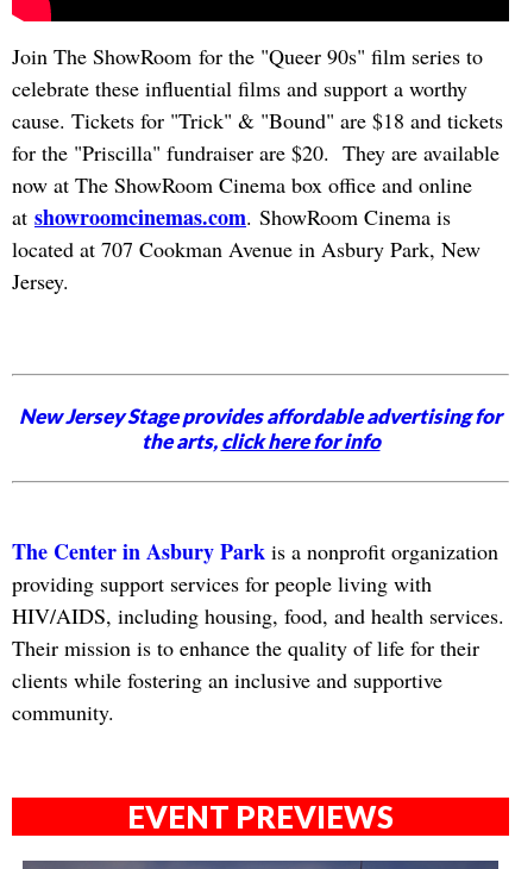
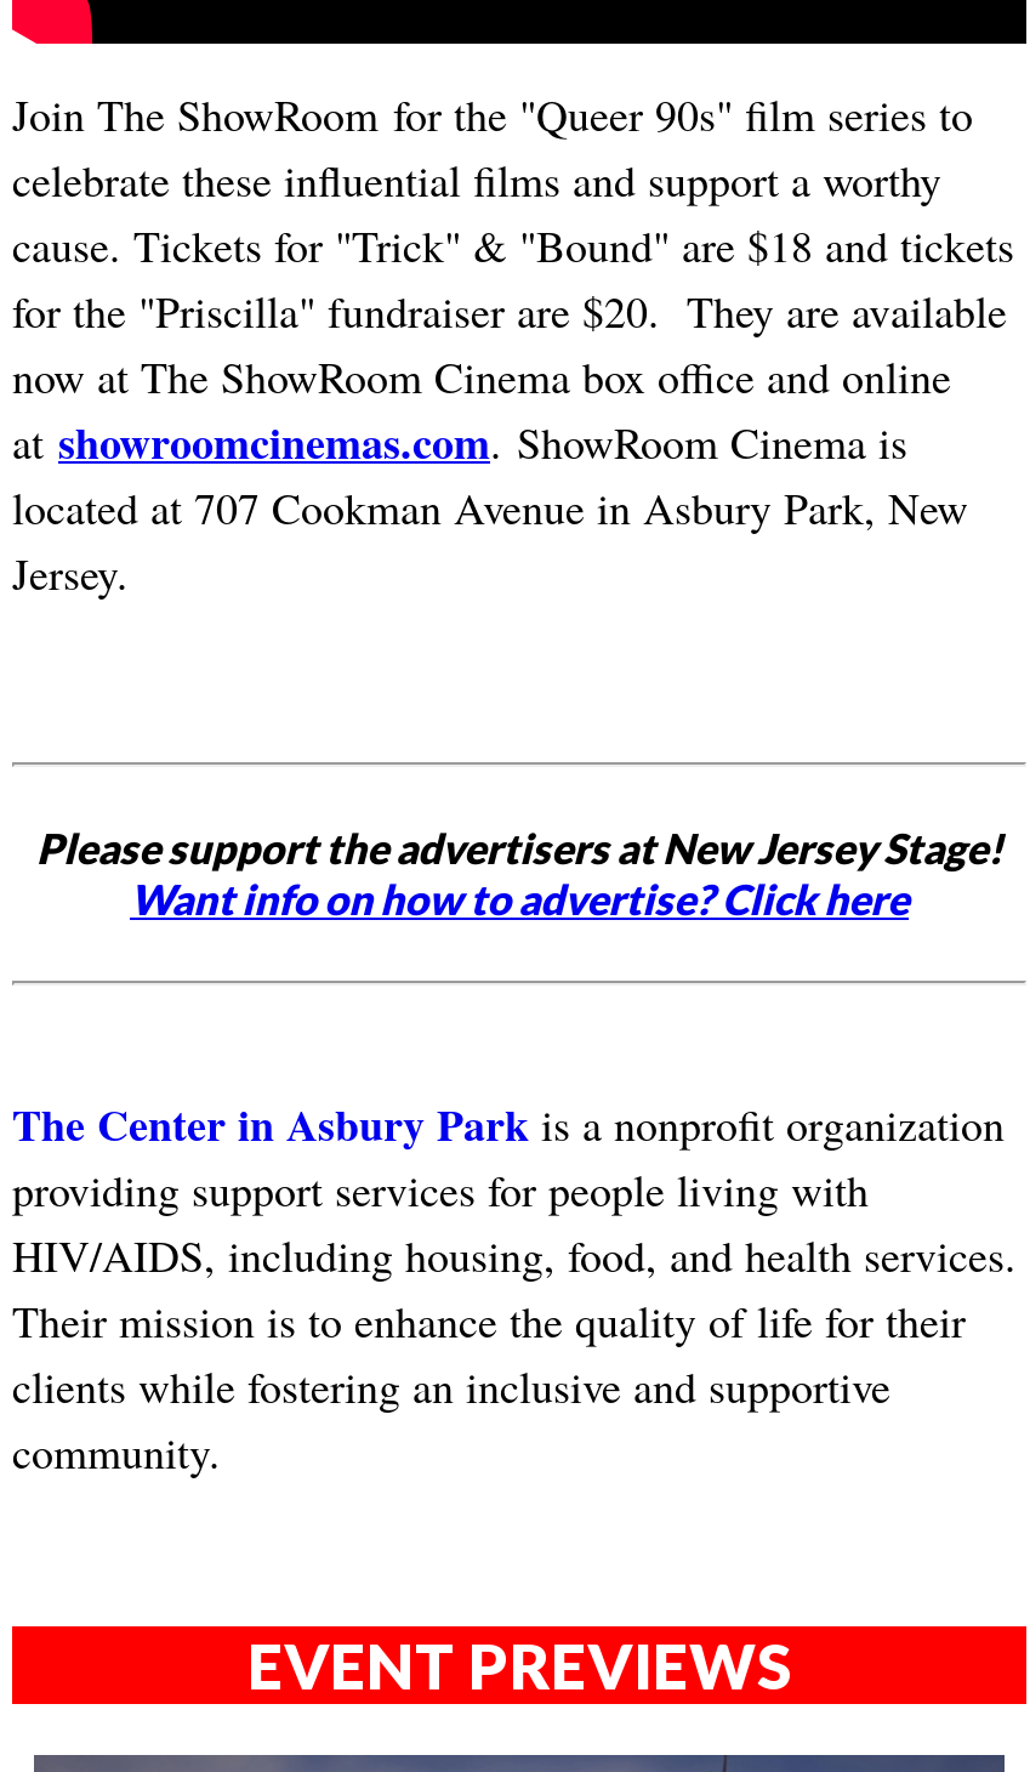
- New Jersey Stage provides affordable advertising for
- the arts, click here for info
+ Please support the advertisers at New Jersey Stage!
+ Want info on how to advertise? Click here
